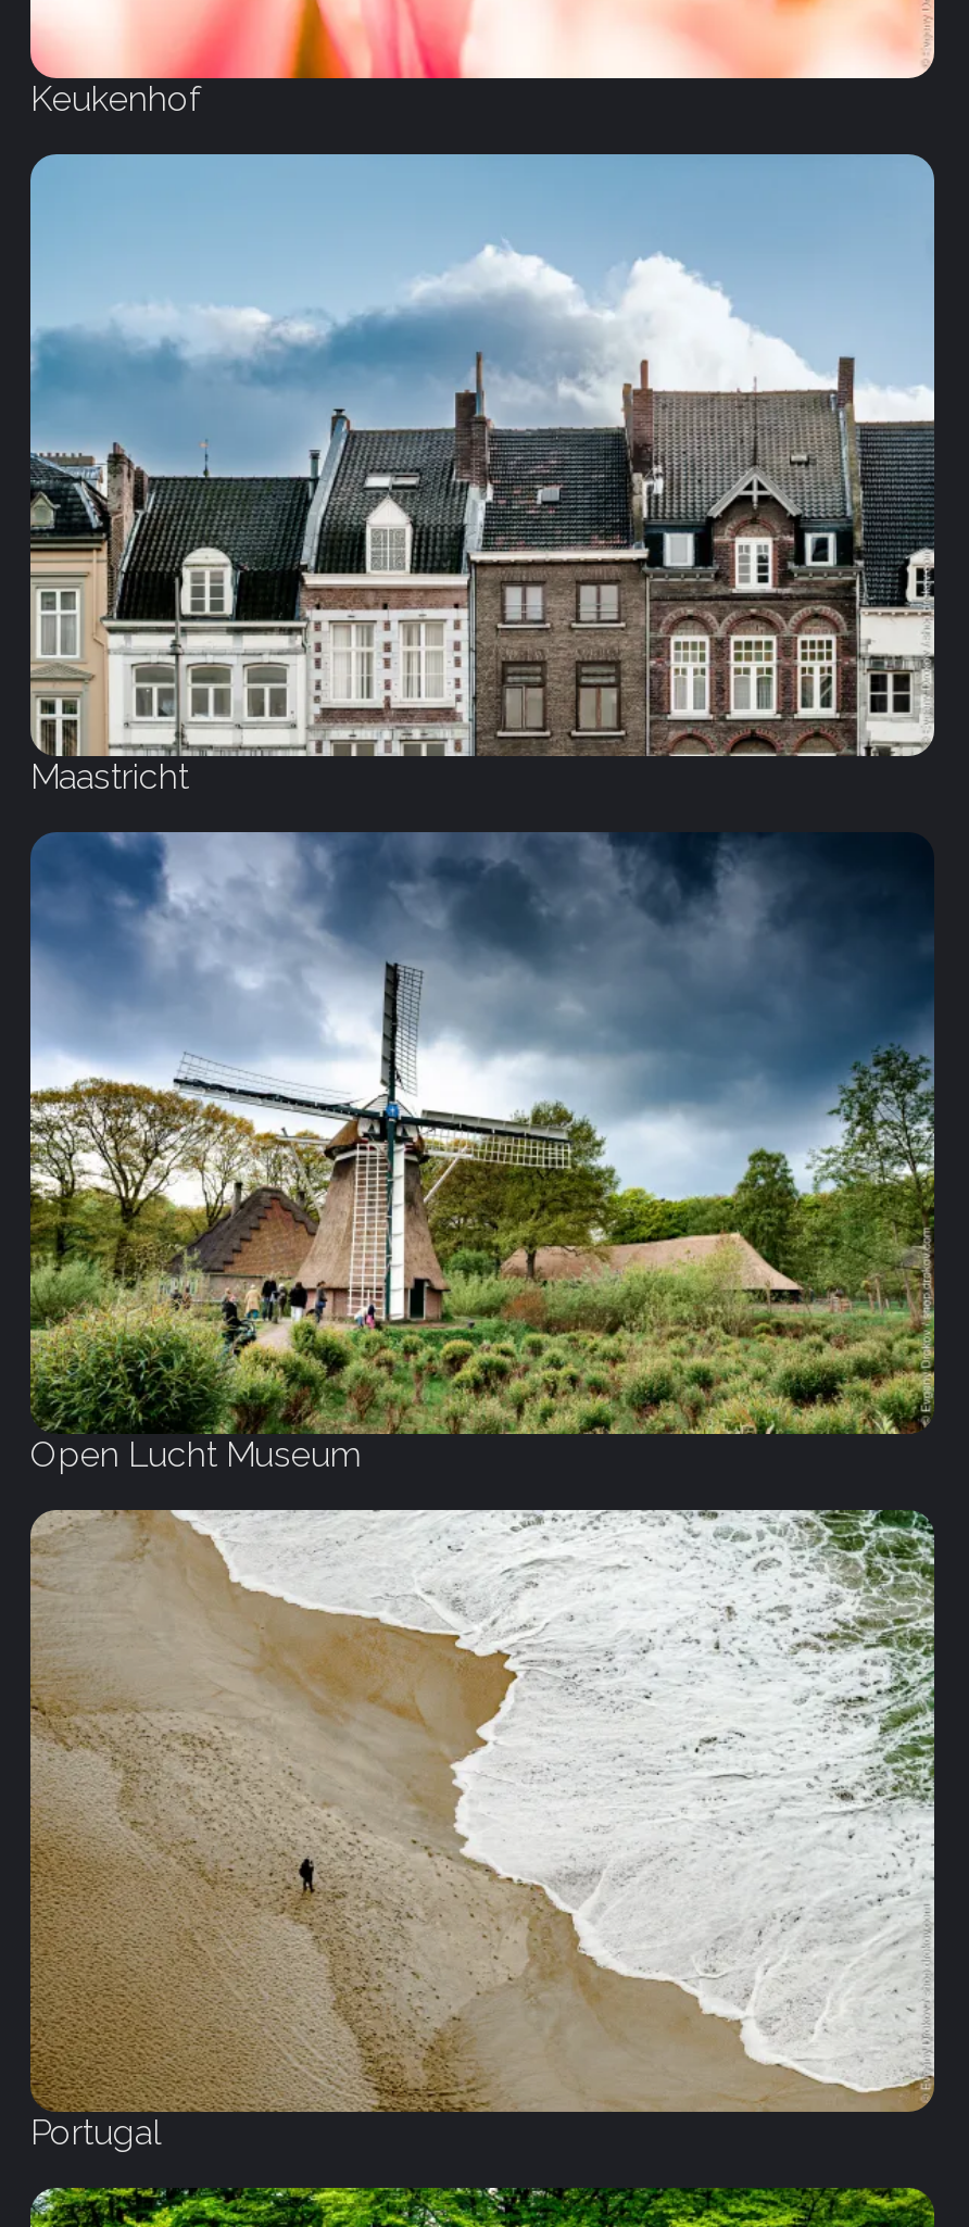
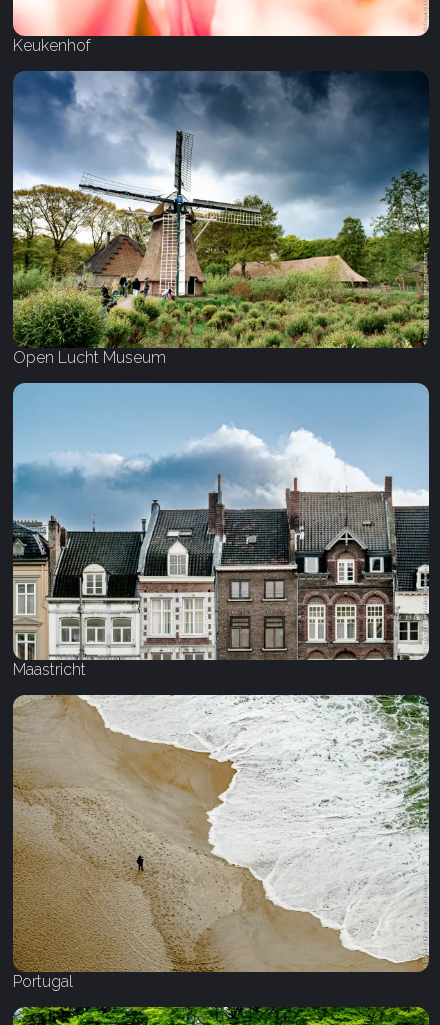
moved down: [image] | Maastricht

moved up: [image] | Open Lucht Museum
